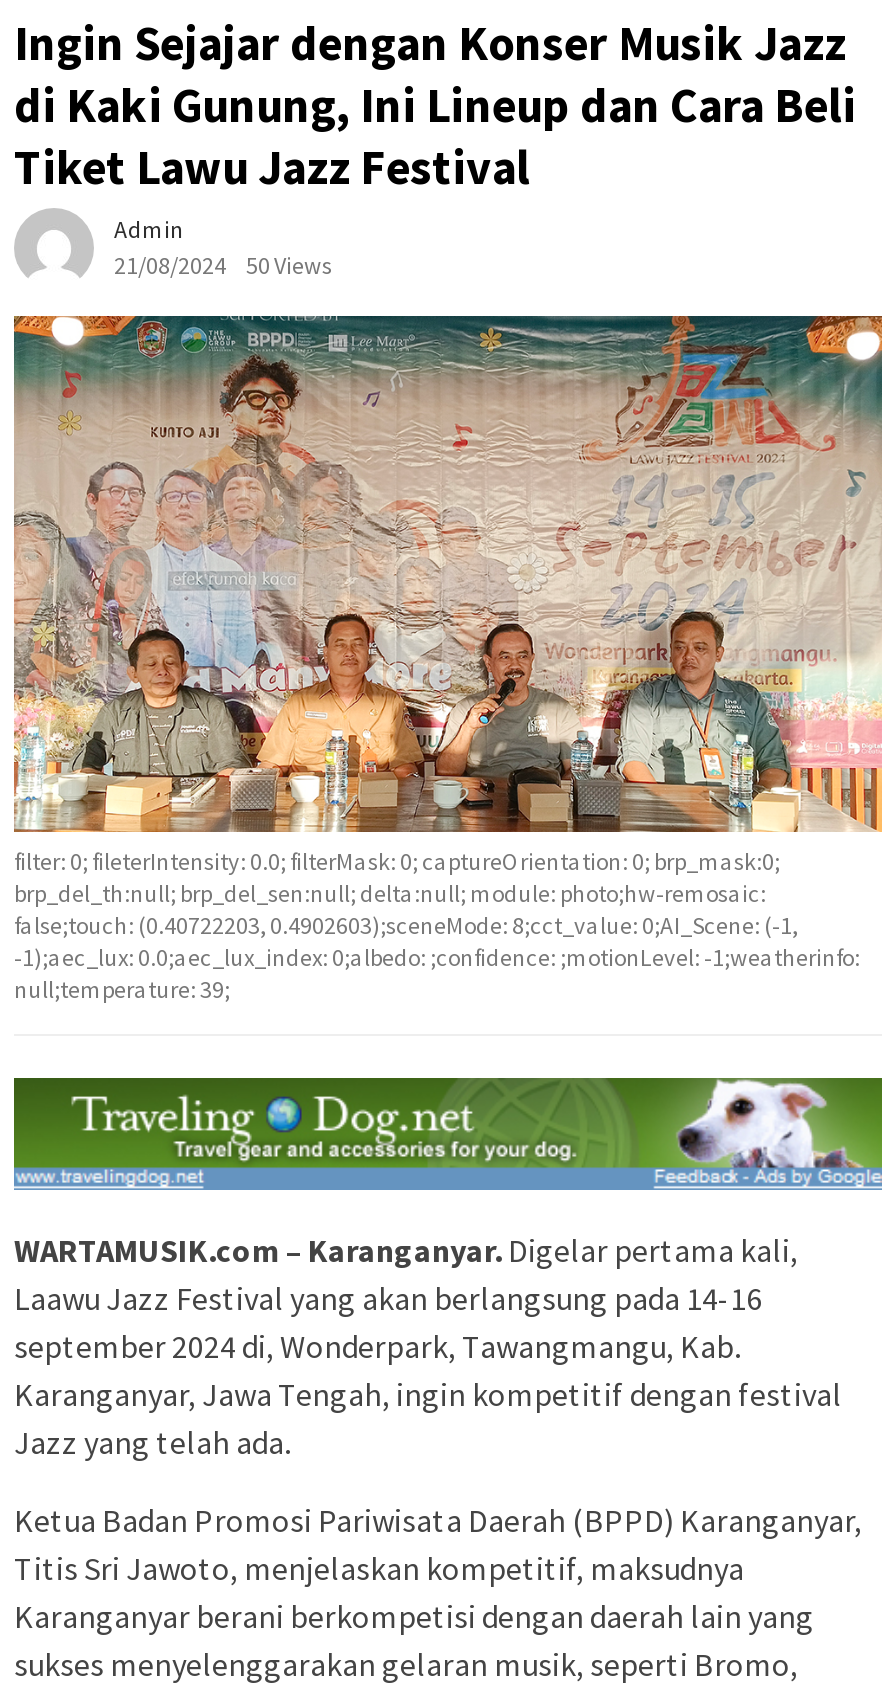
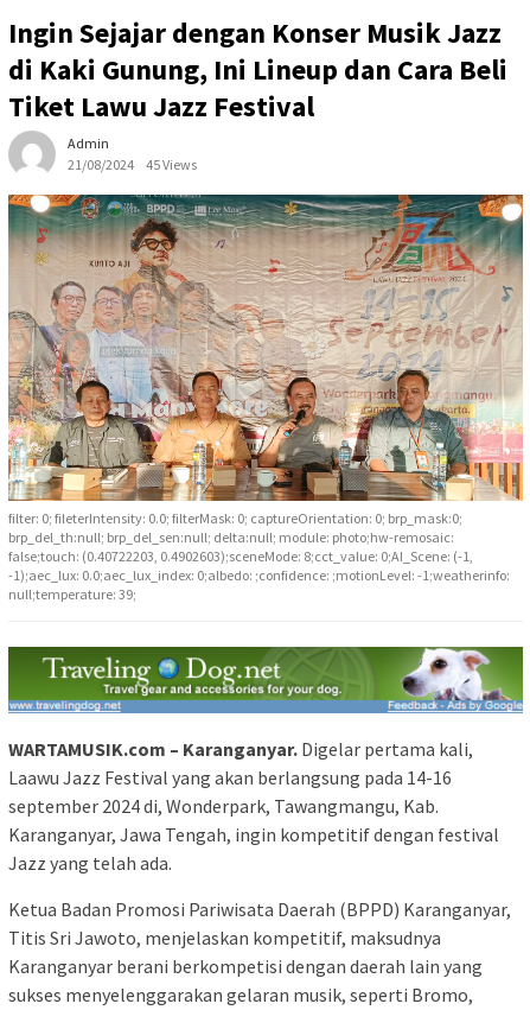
- 21/08/2024 50 Views
+ 21/08/2024 45 Views
